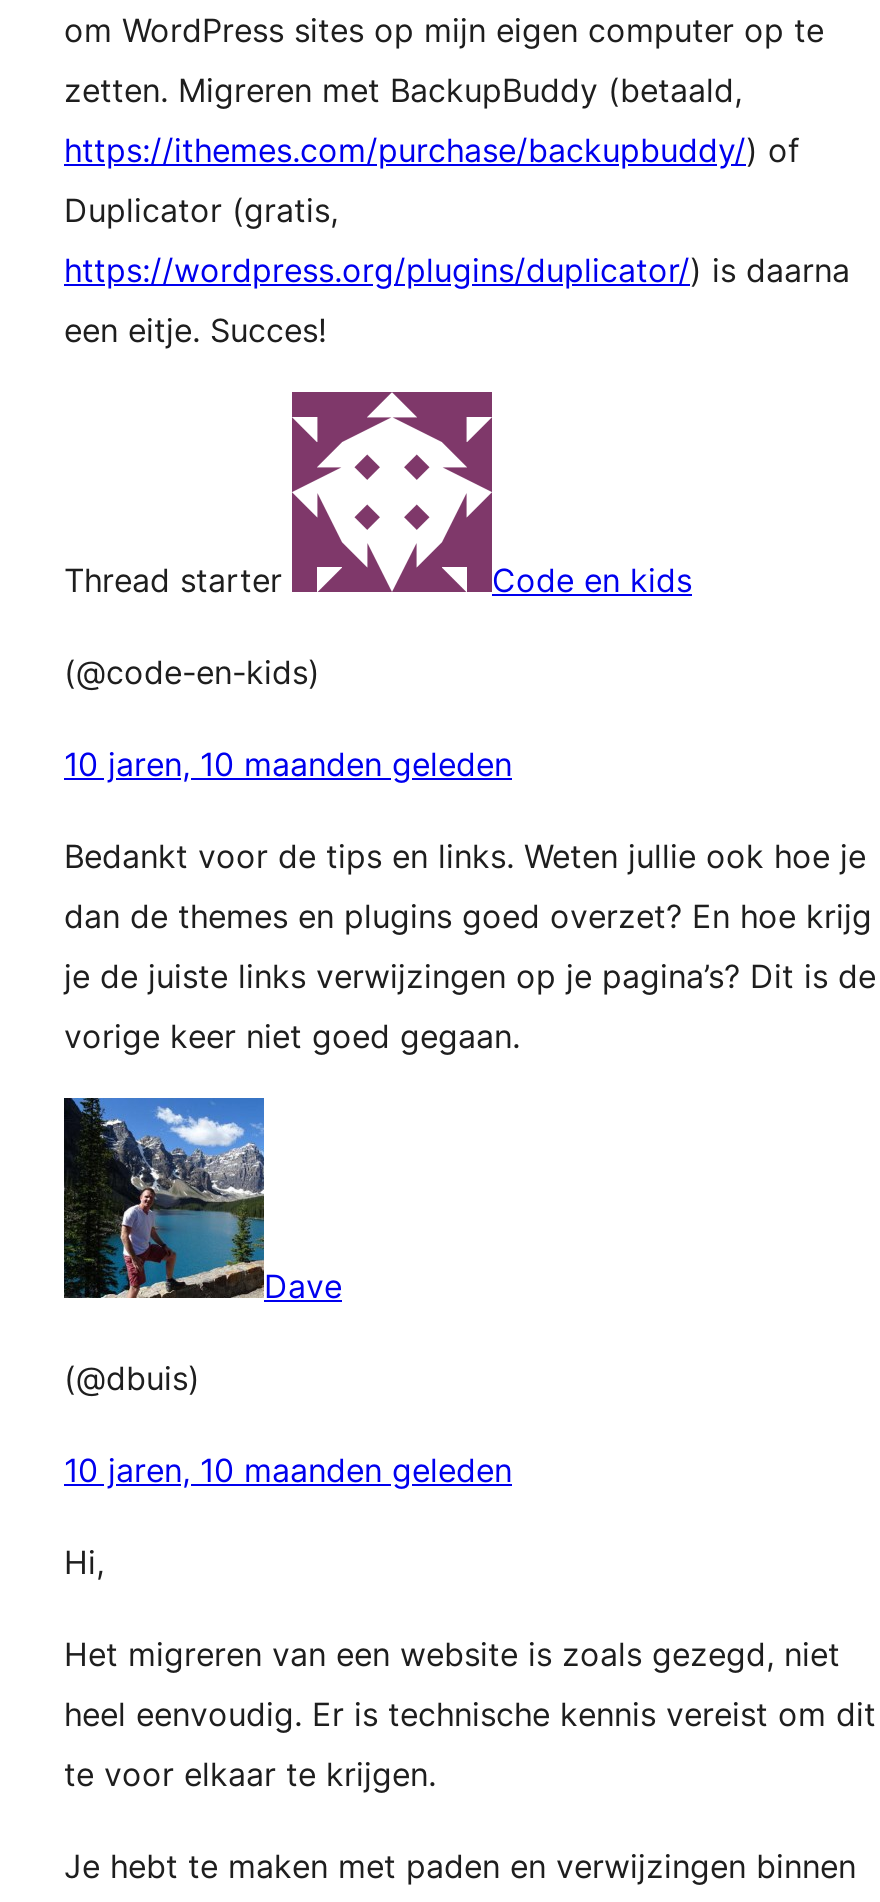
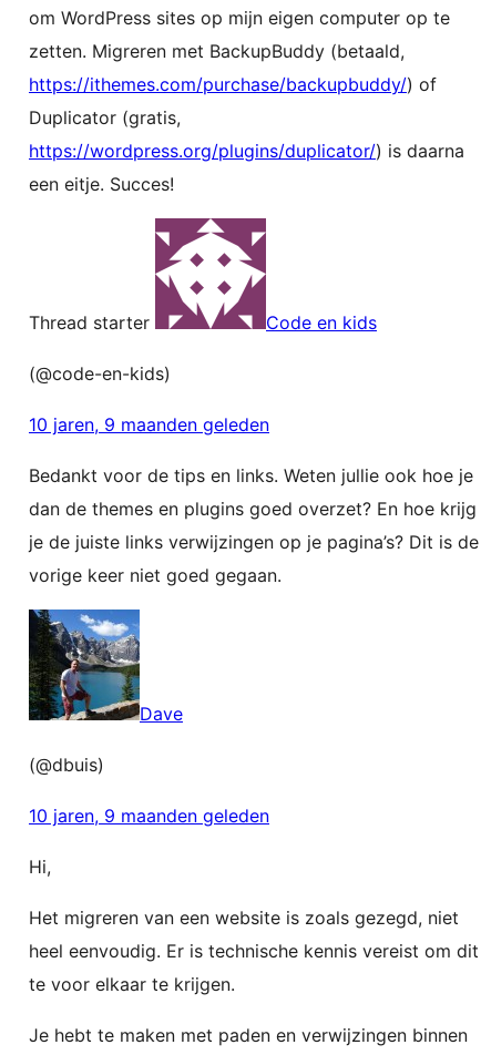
- 10 jaren, 10 maanden geleden
+ 10 jaren, 9 maanden geleden

- 10 jaren, 10 maanden geleden
+ 10 jaren, 9 maanden geleden
